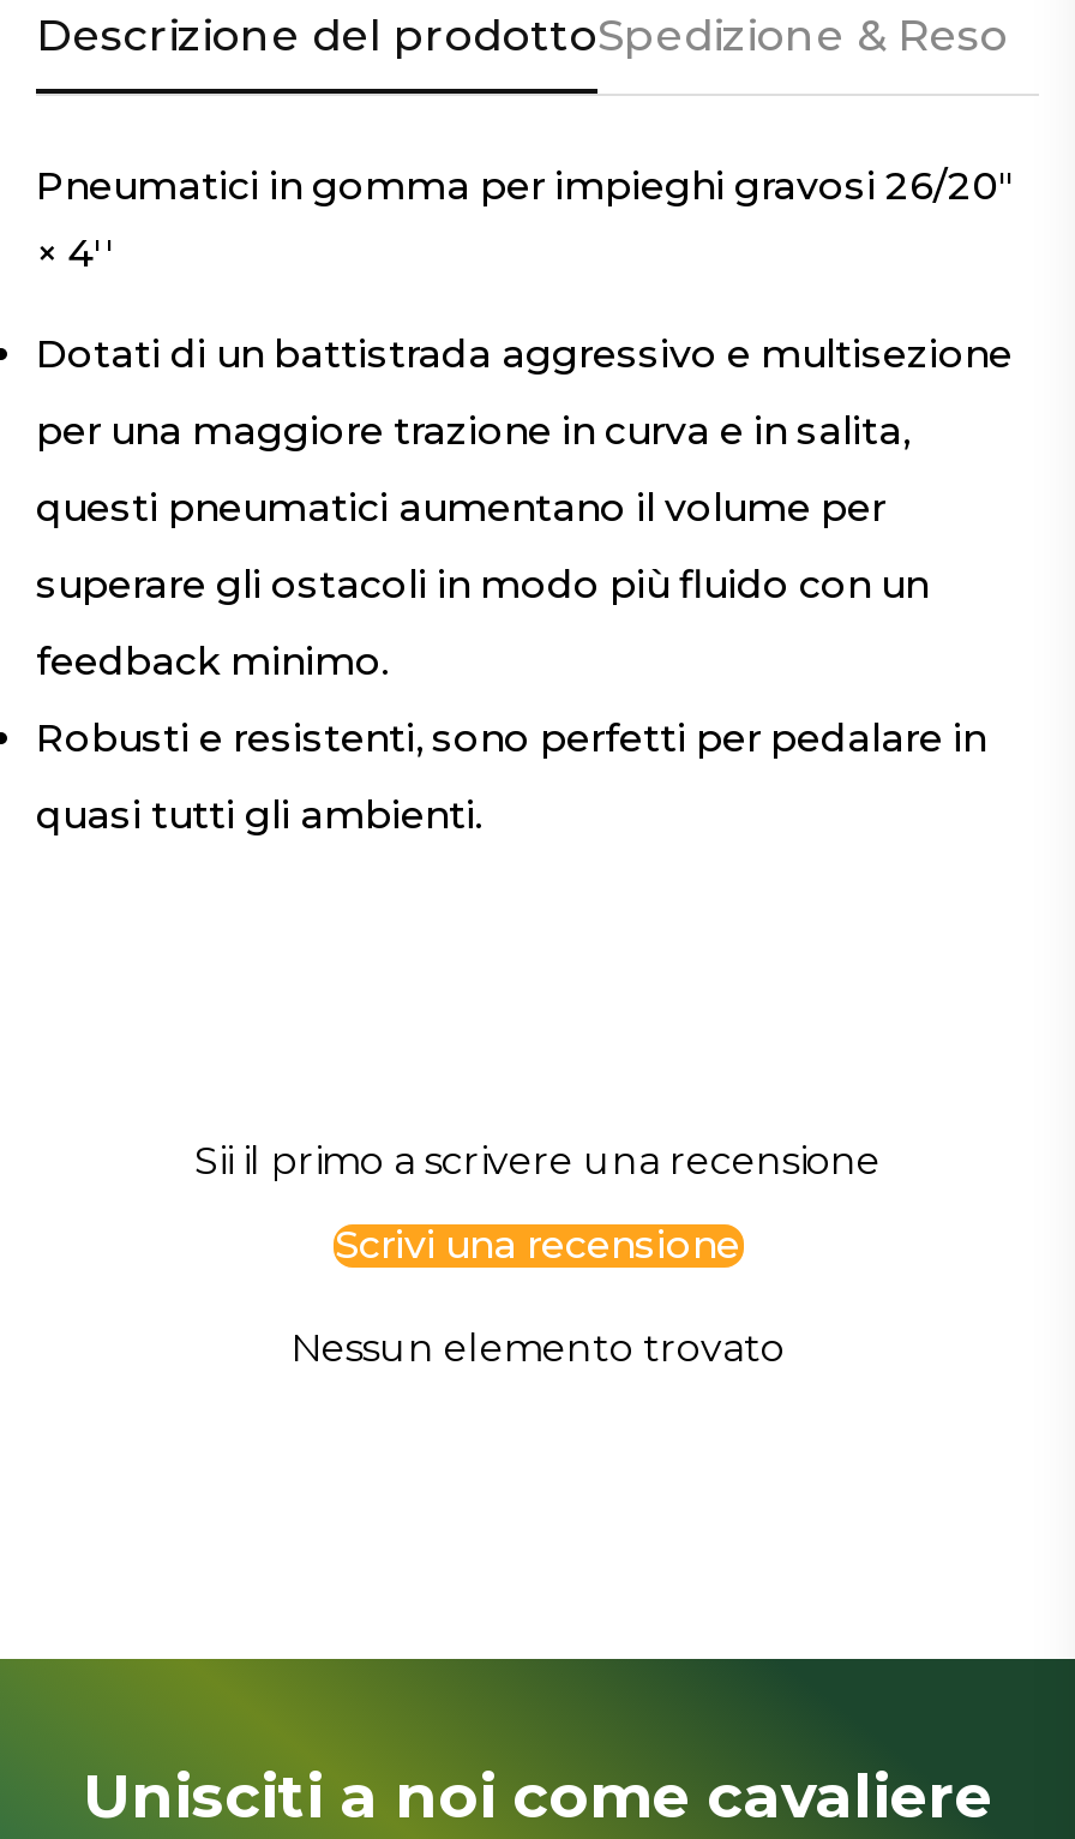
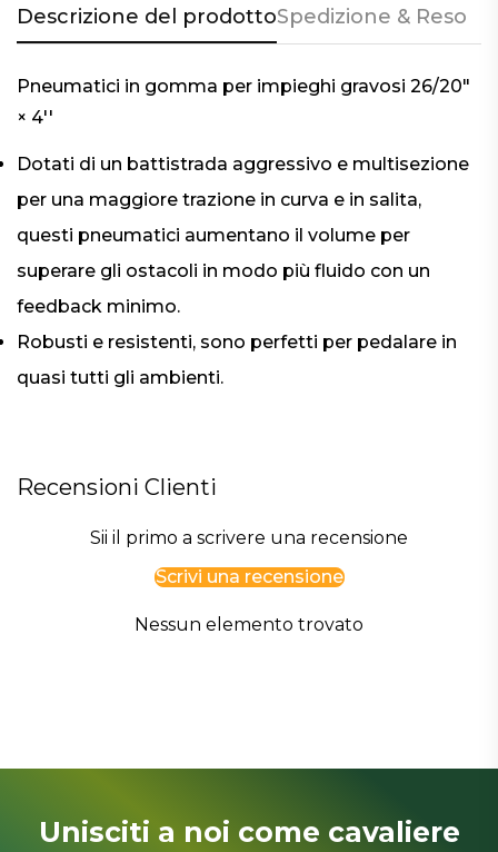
+ Recensioni Clienti
